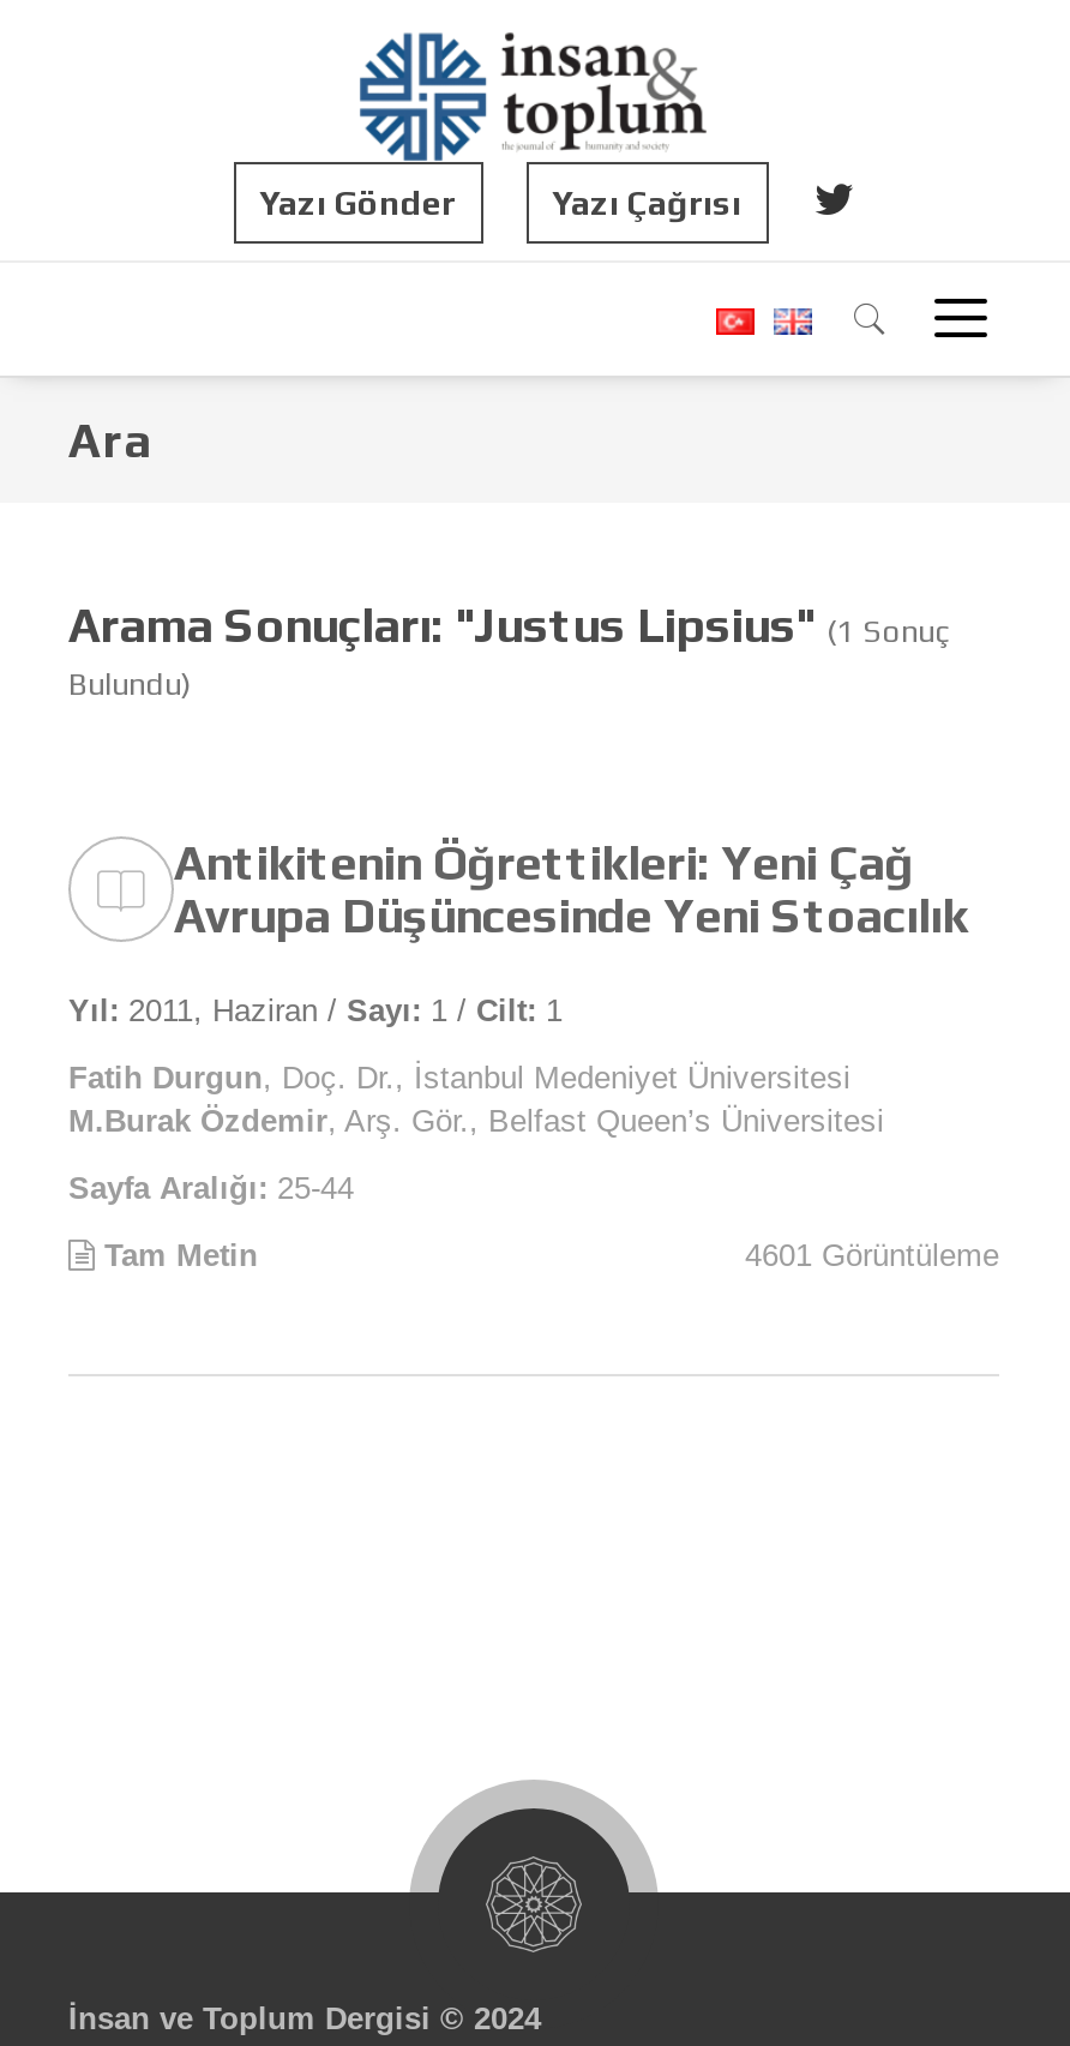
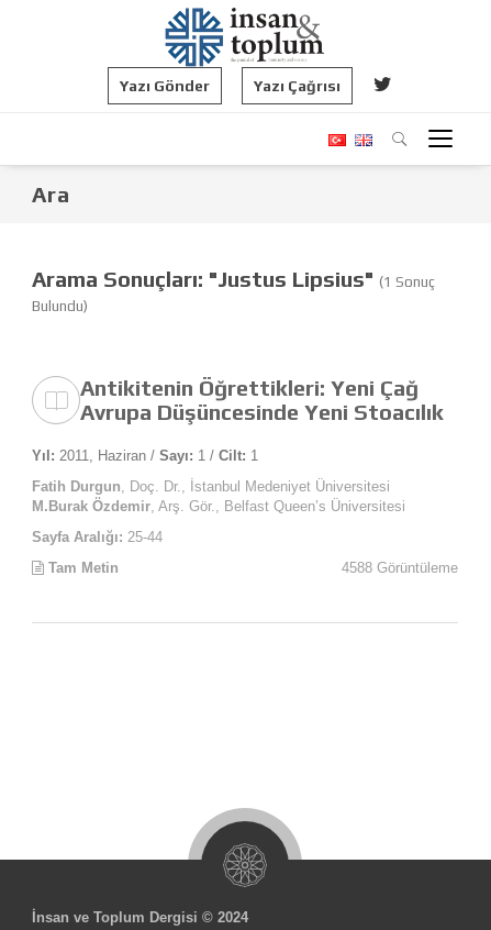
- 4601 Görüntüleme
+ 4588 Görüntüleme
